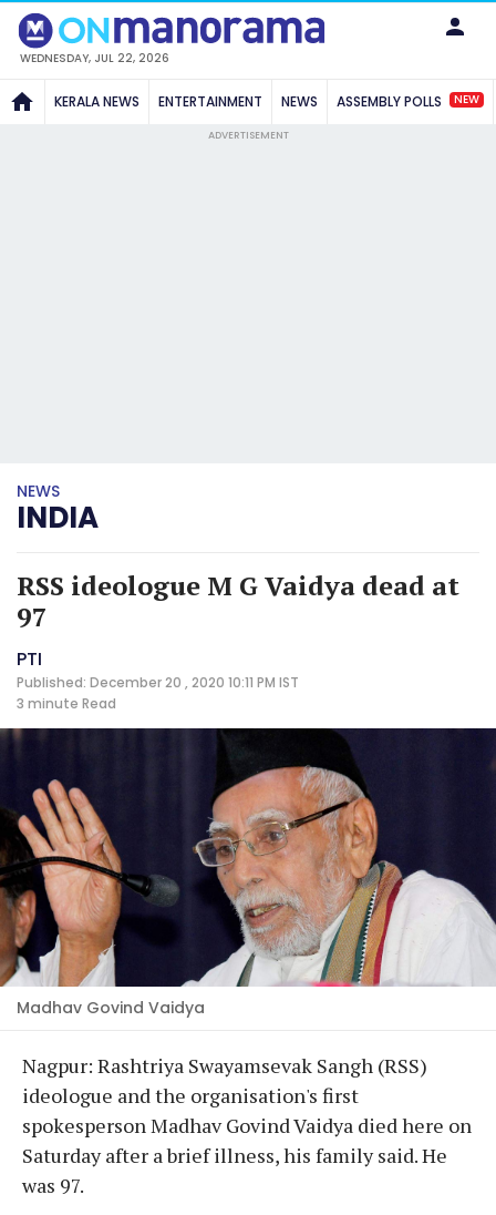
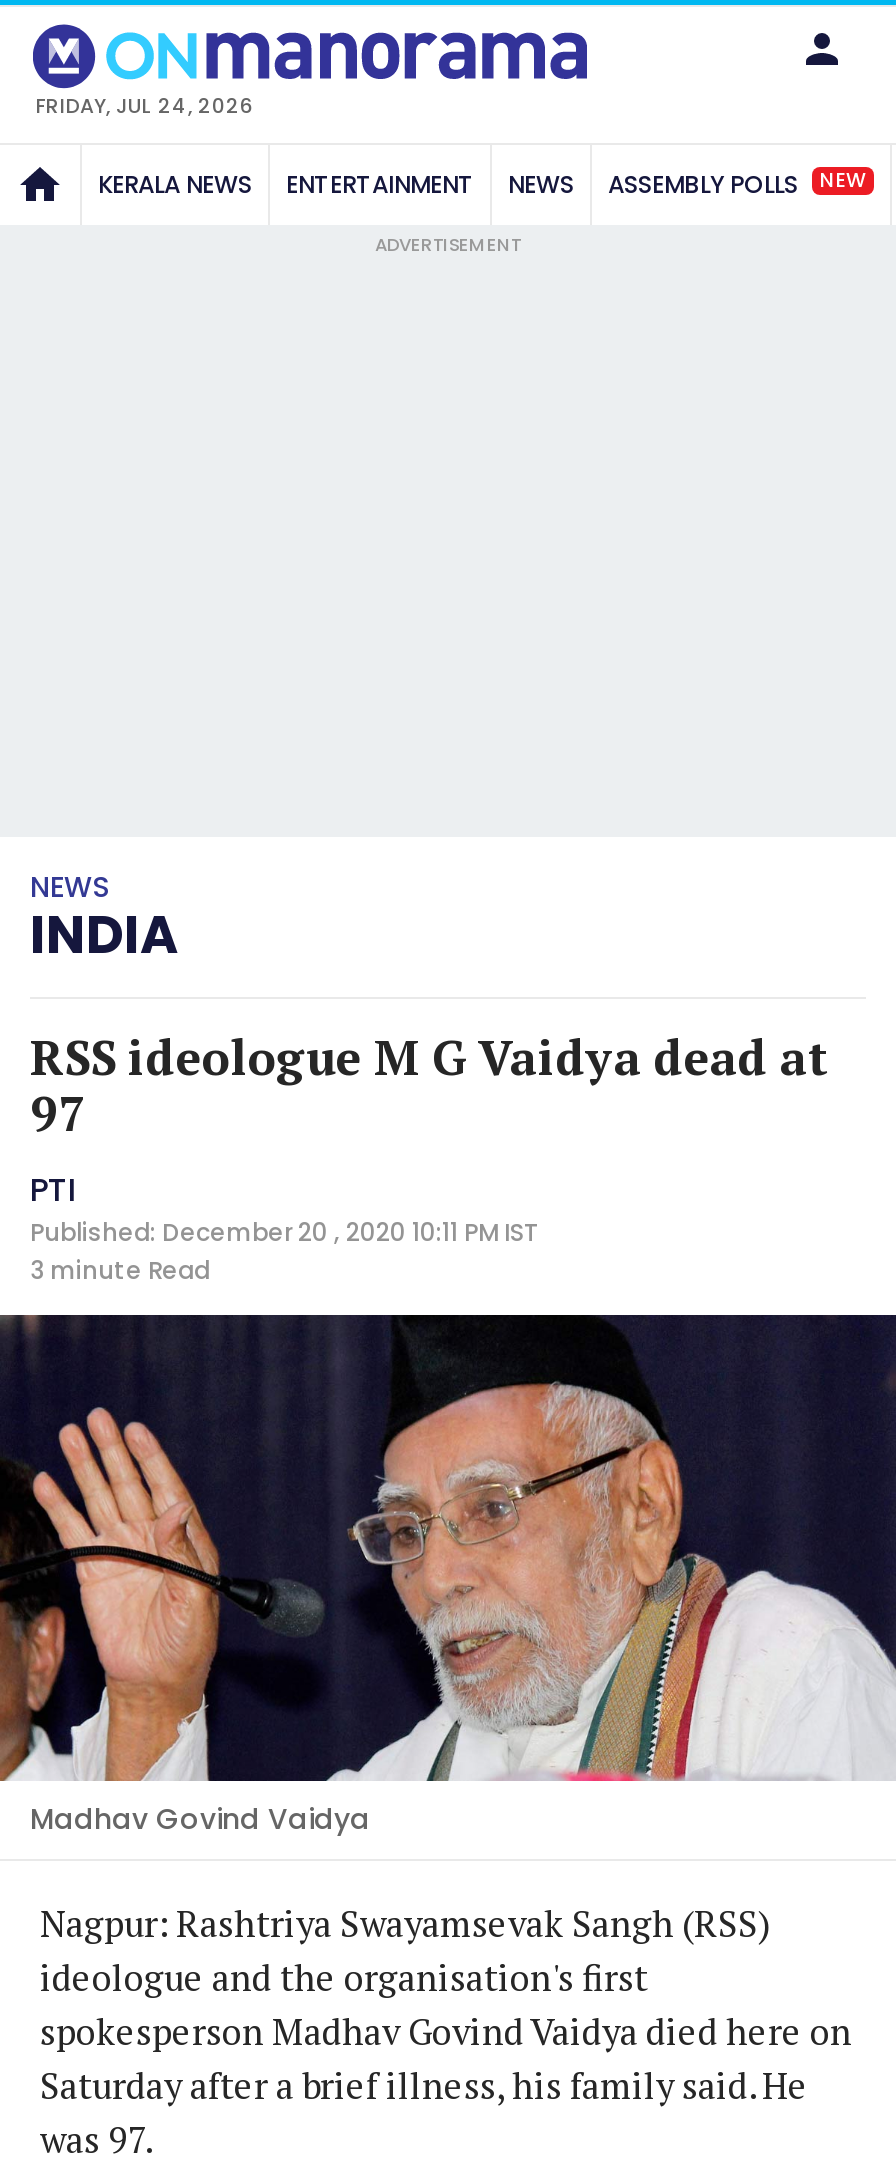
- WEDNESDAY, JUL 22, 2026
+ FRIDAY, JUL 24, 2026
